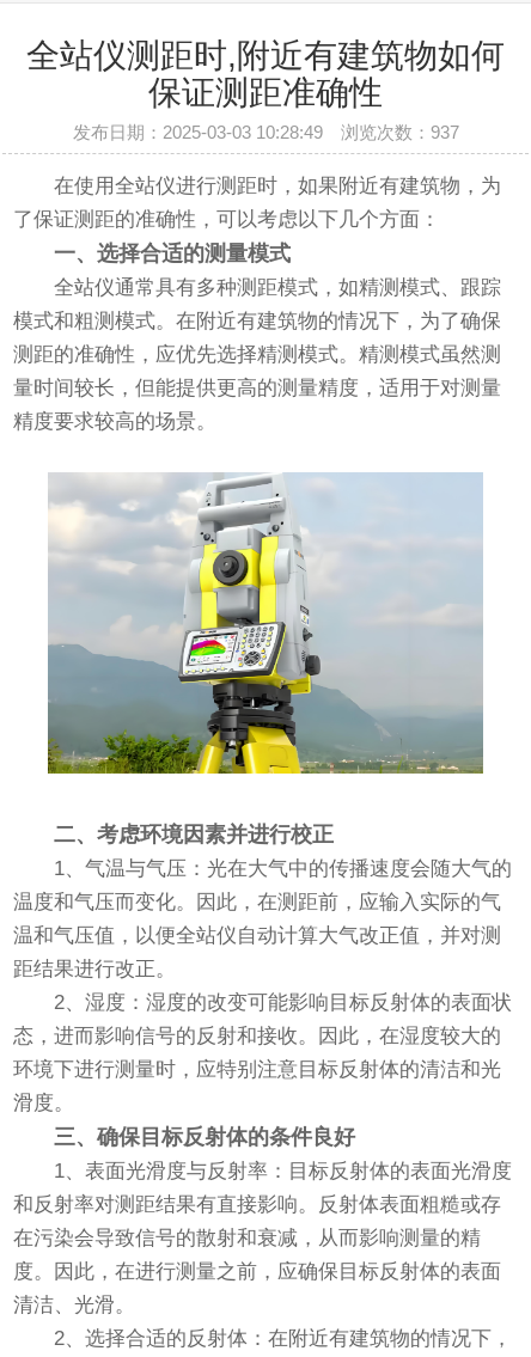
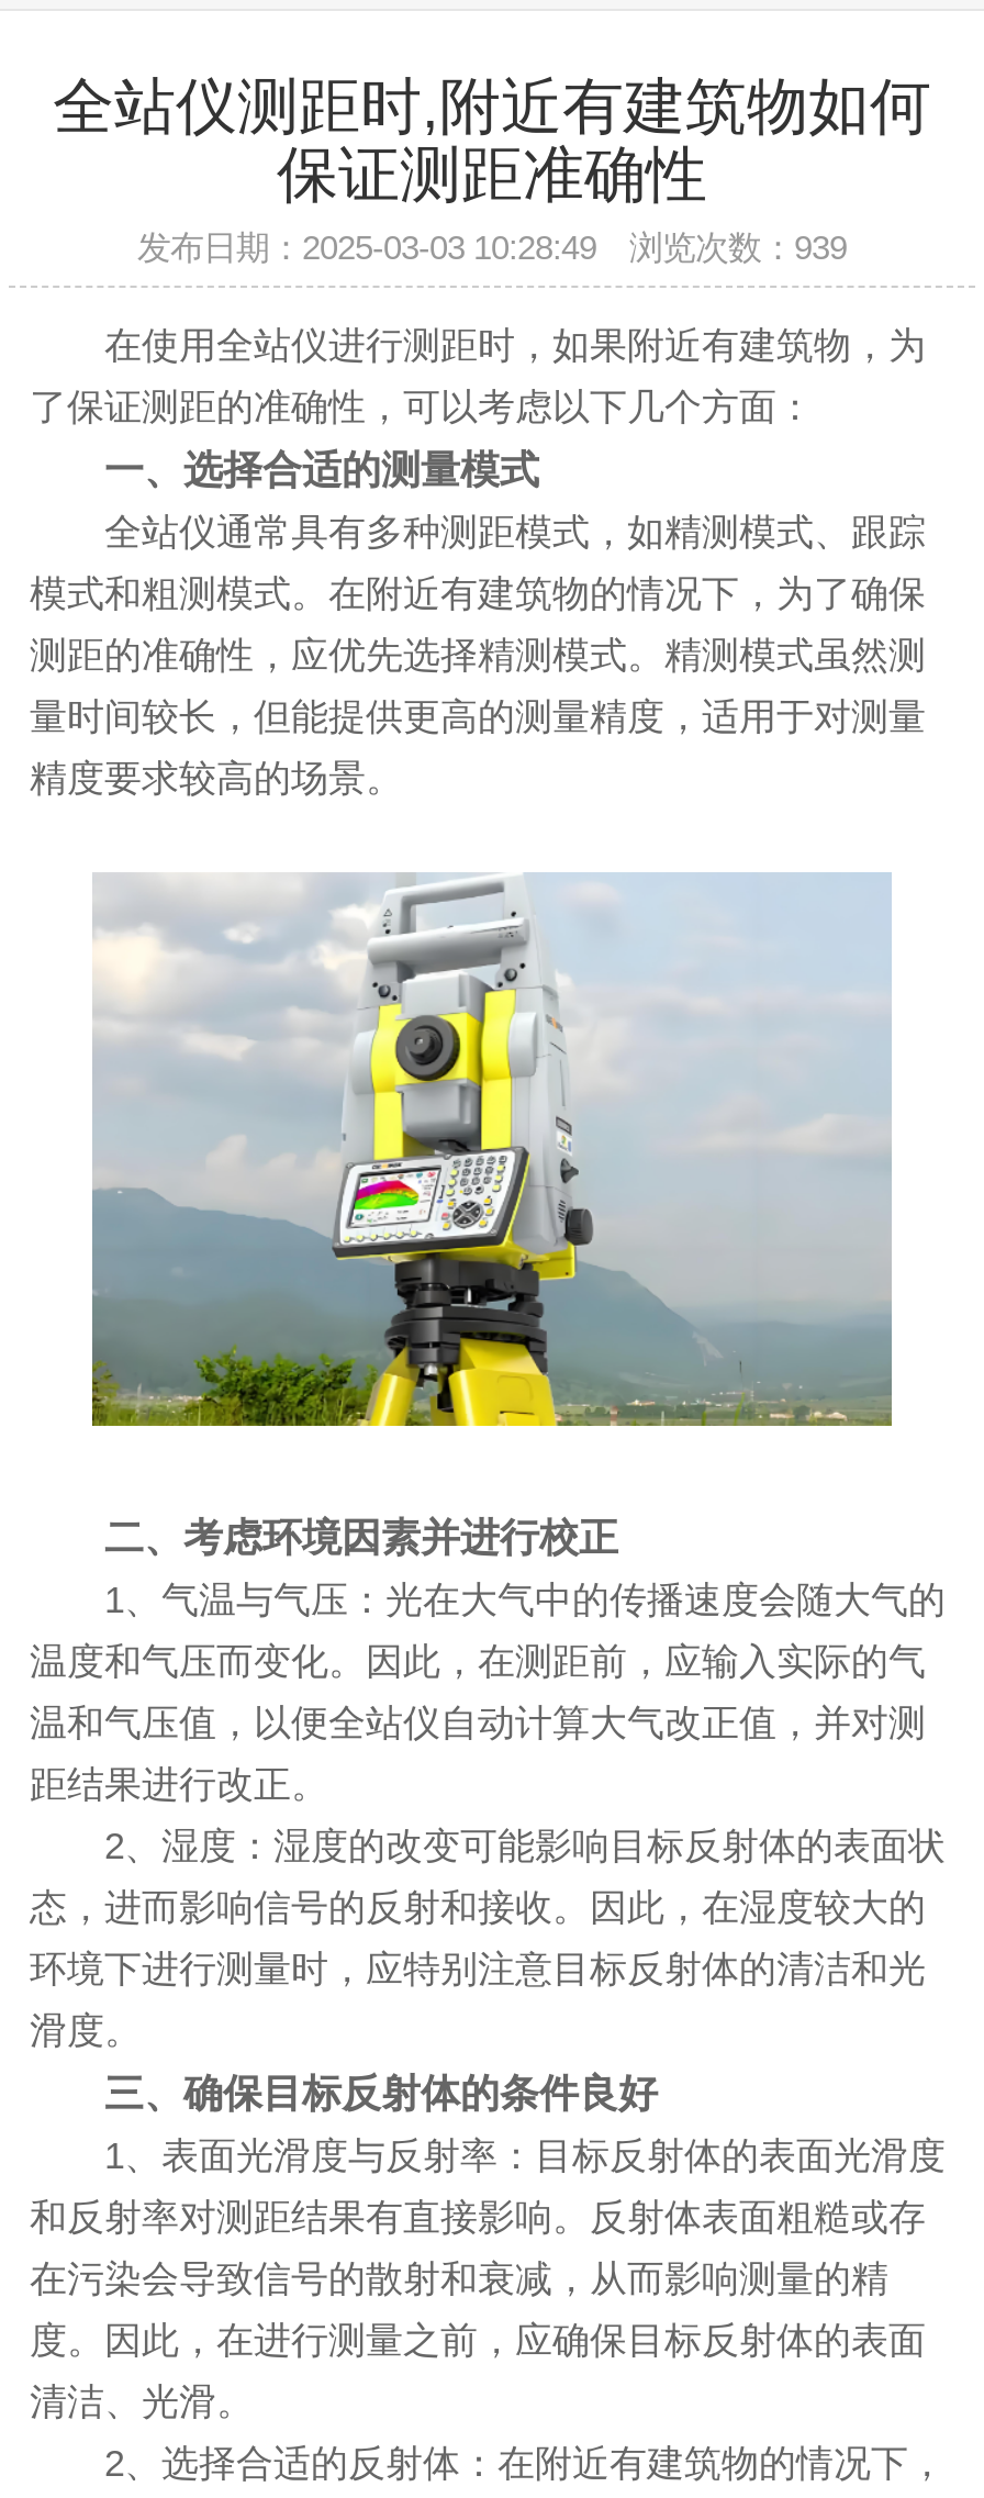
- 发布日期：2025-03-03 10:28:49 浏览次数：937
+ 发布日期：2025-03-03 10:28:49 浏览次数：939
